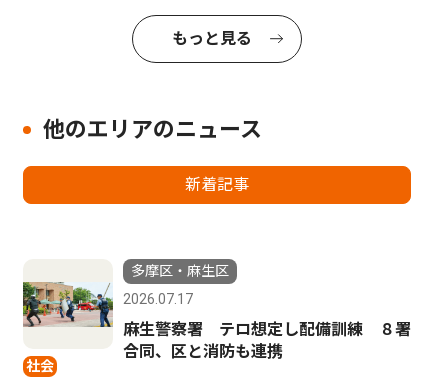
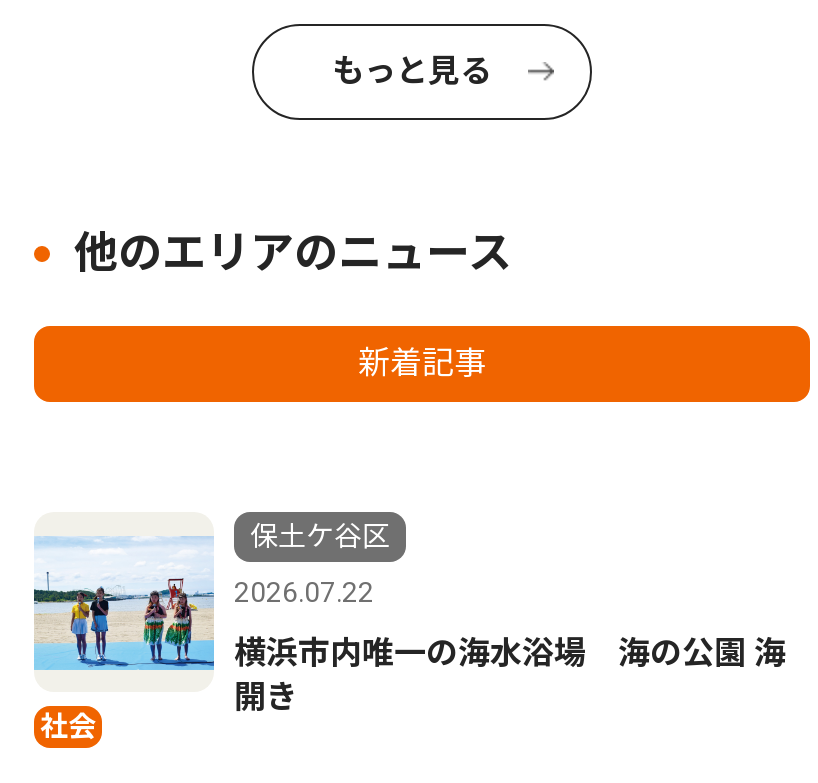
- 多摩区・麻生区
+ 保土ケ谷区

- [image]
- 2026.07.17
+ [image]
+ 2026.07.22

- 麻生警察署 テロ想定し配備訓練 ８署
- 合同、区と消防も連携
+ 横浜市内唯一の海水浴場 海の公園 海
+ 開き
